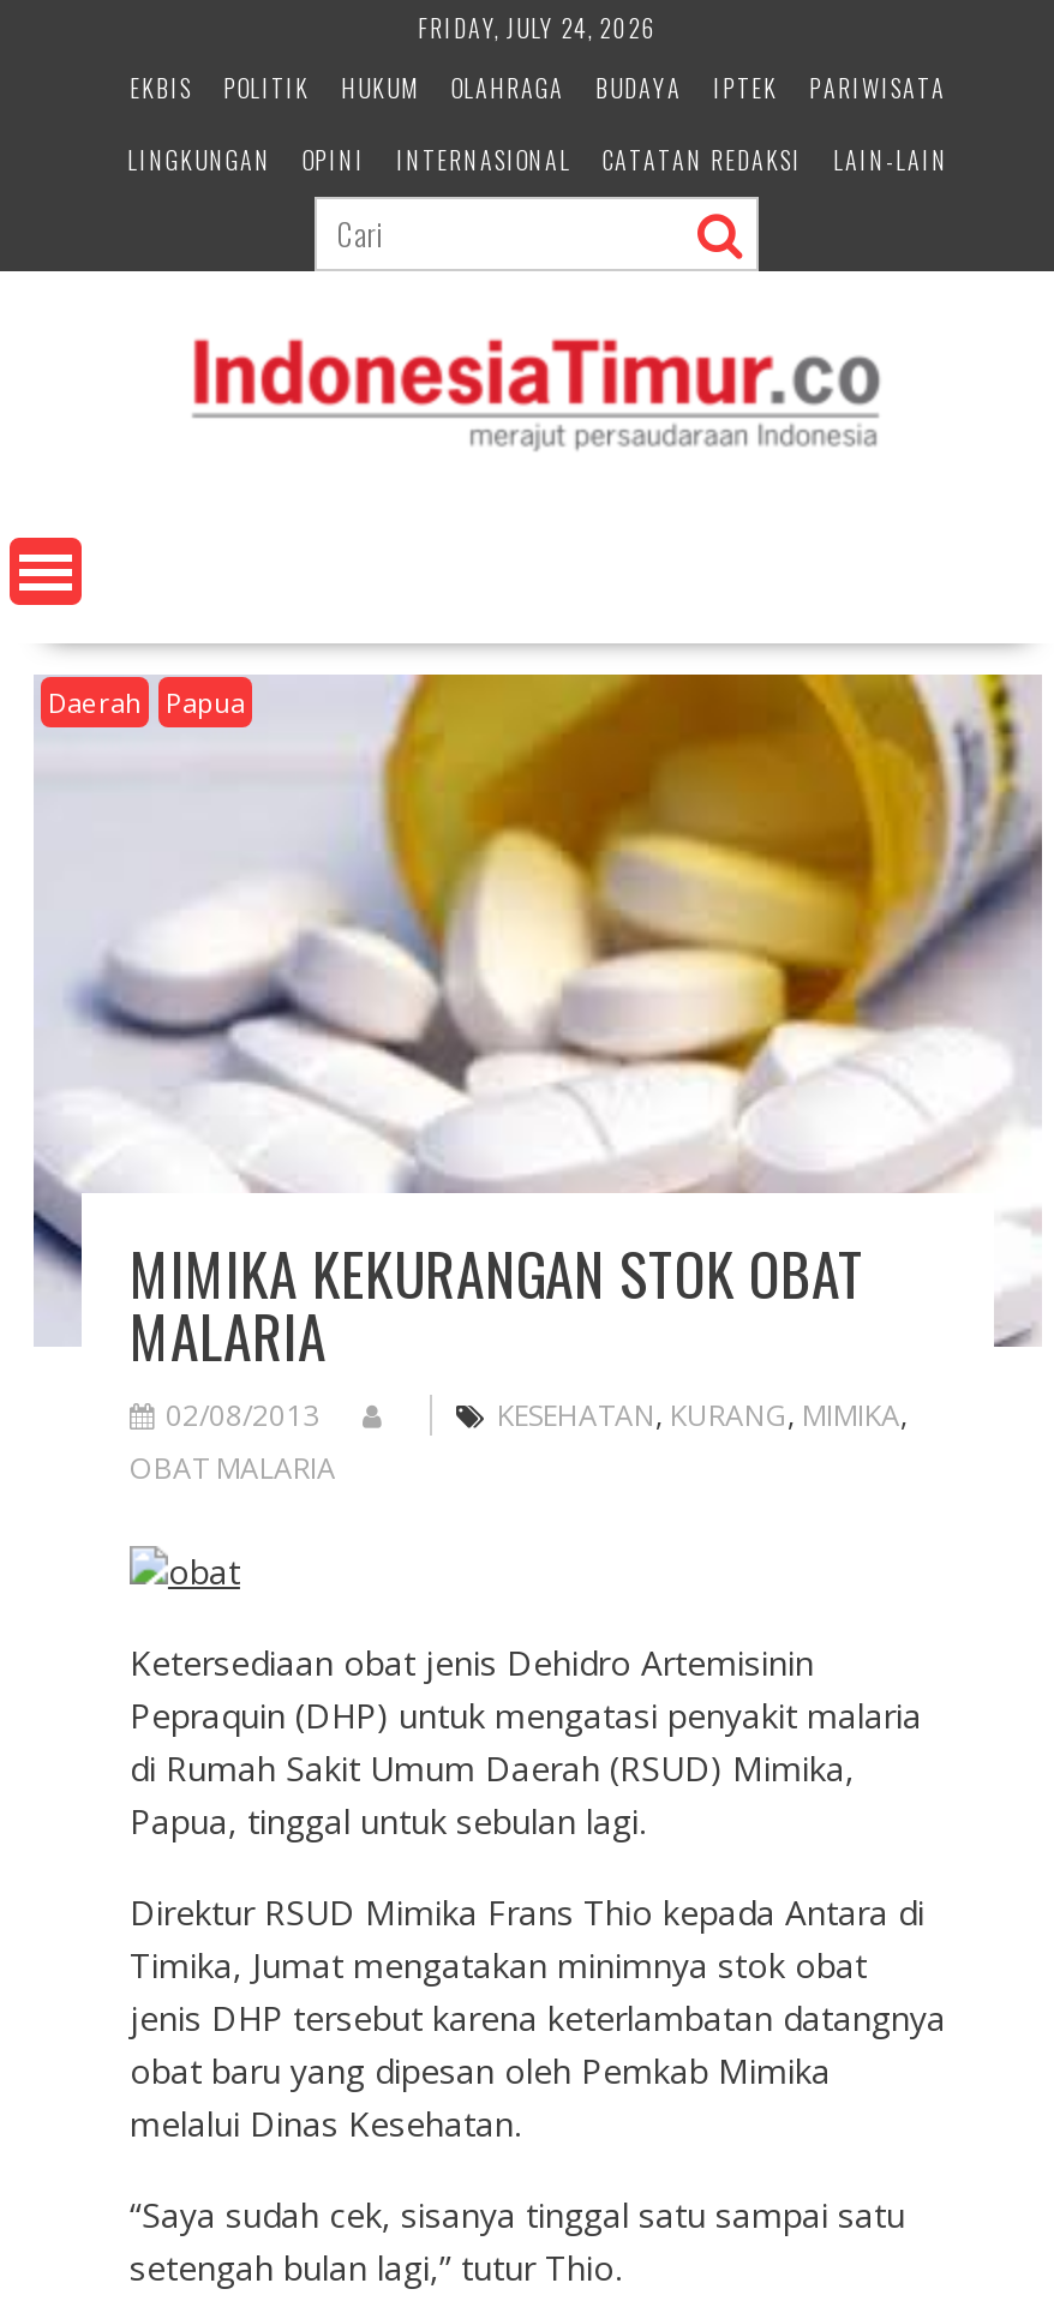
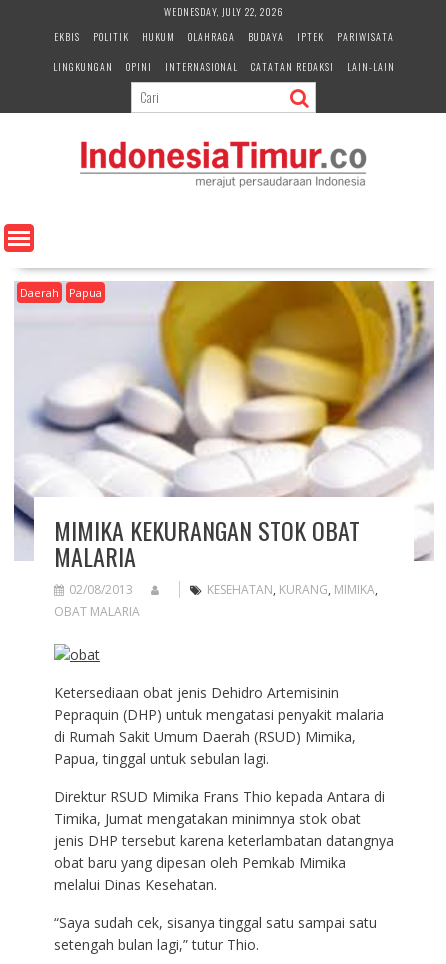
- FRIDAY, JULY 24, 2026
+ WEDNESDAY, JULY 22, 2026
